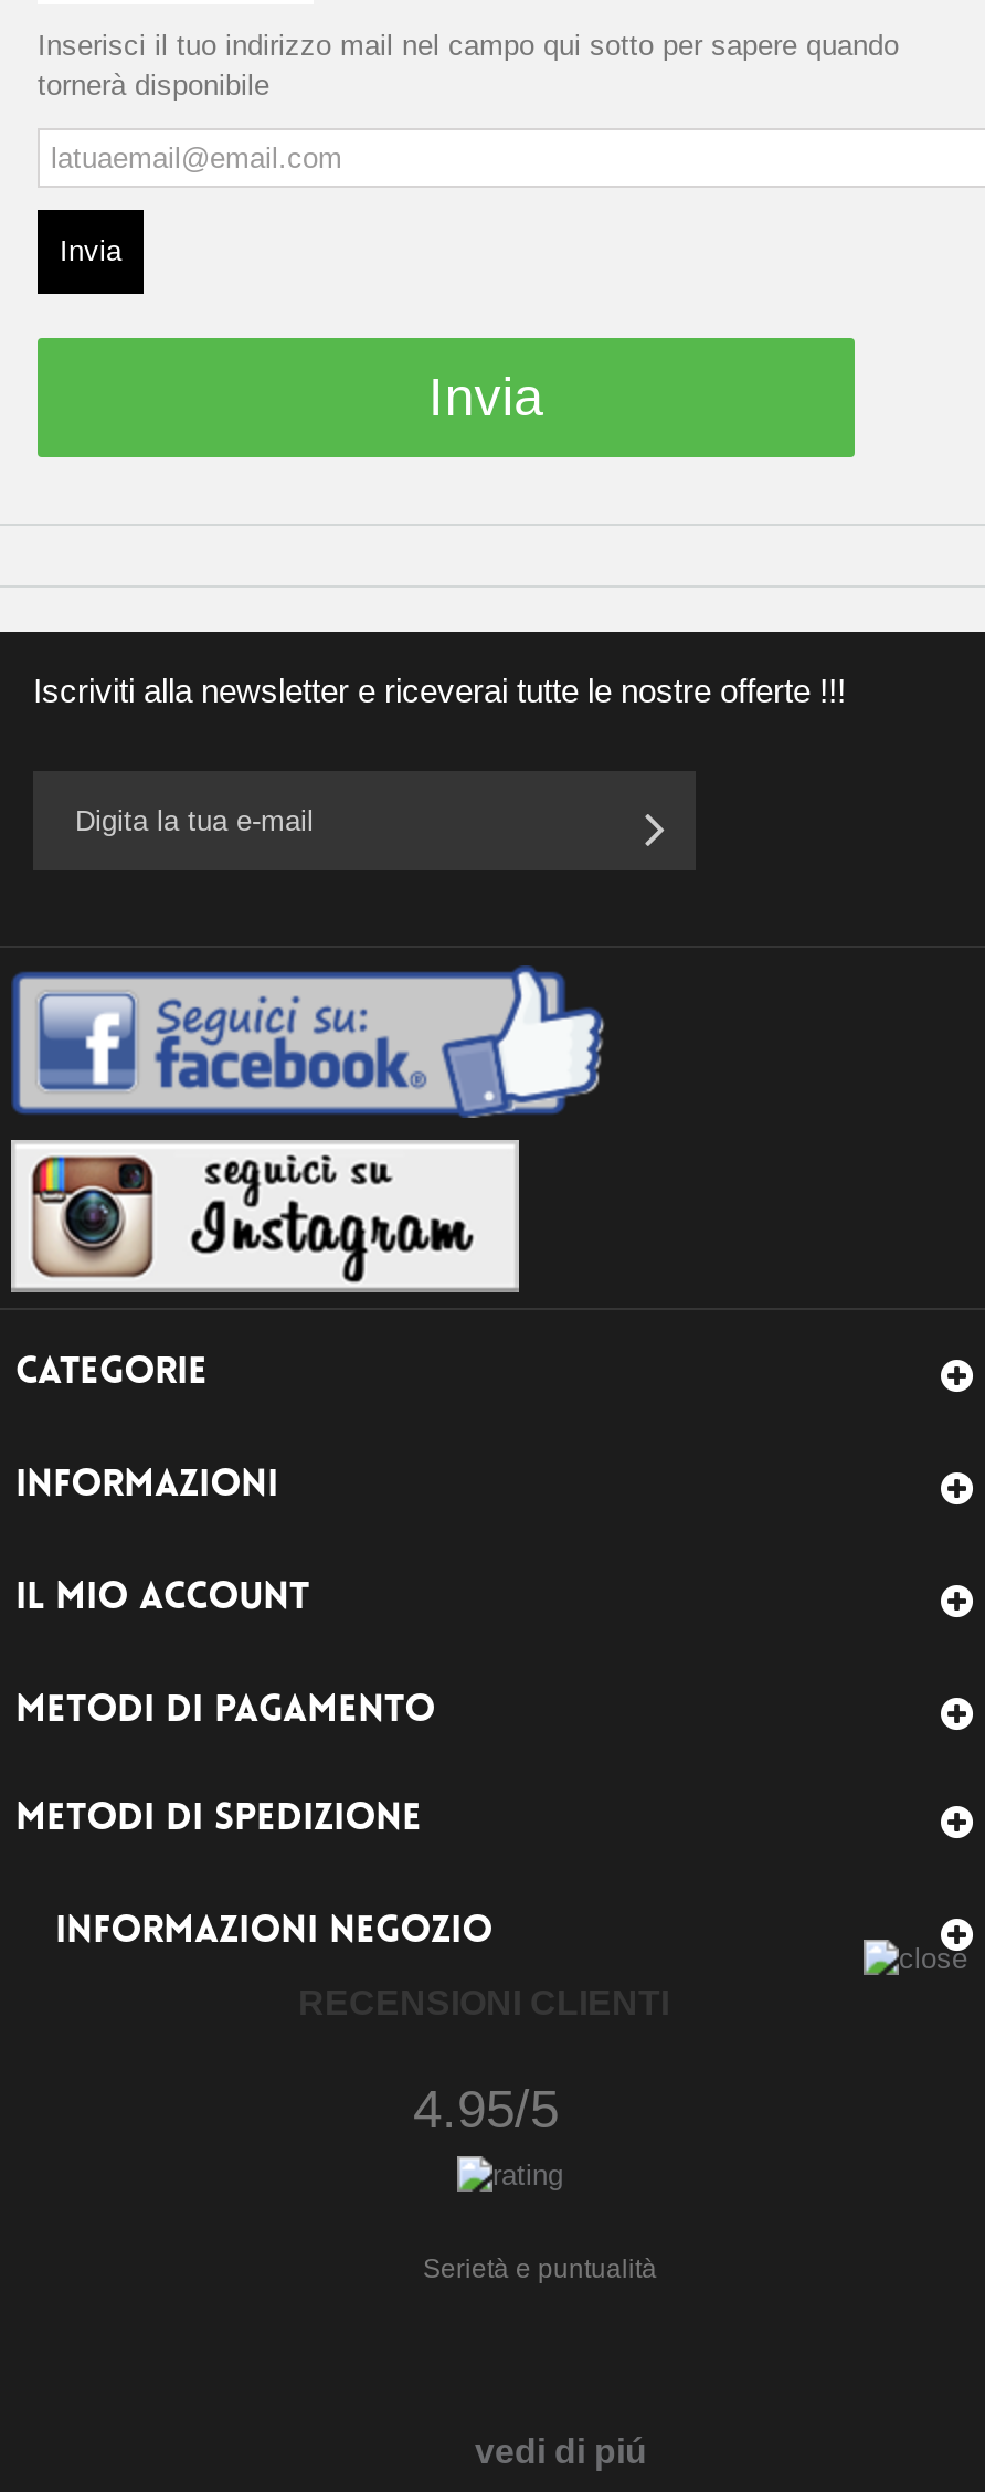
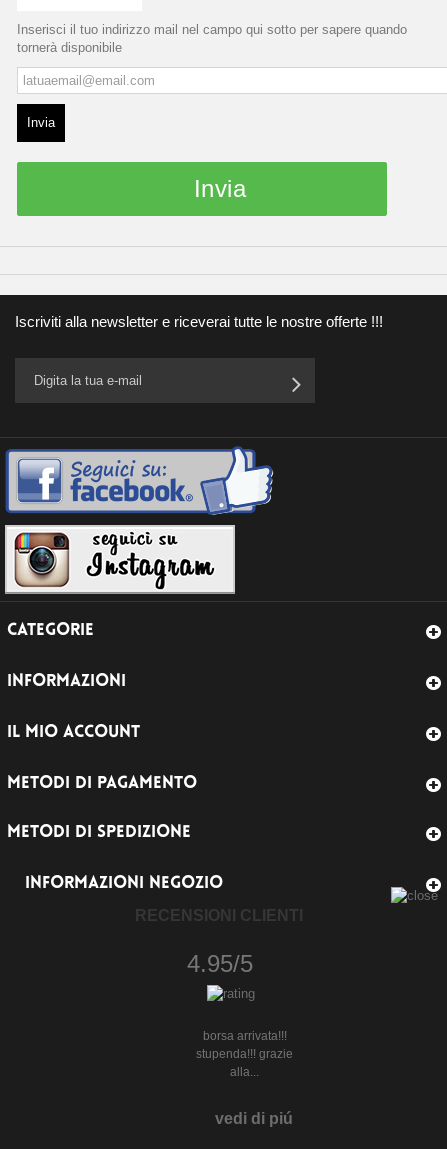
- Serietà e puntualità
+ borsa arrivata!!!
+ stupenda!!! grazie
+ alla...
